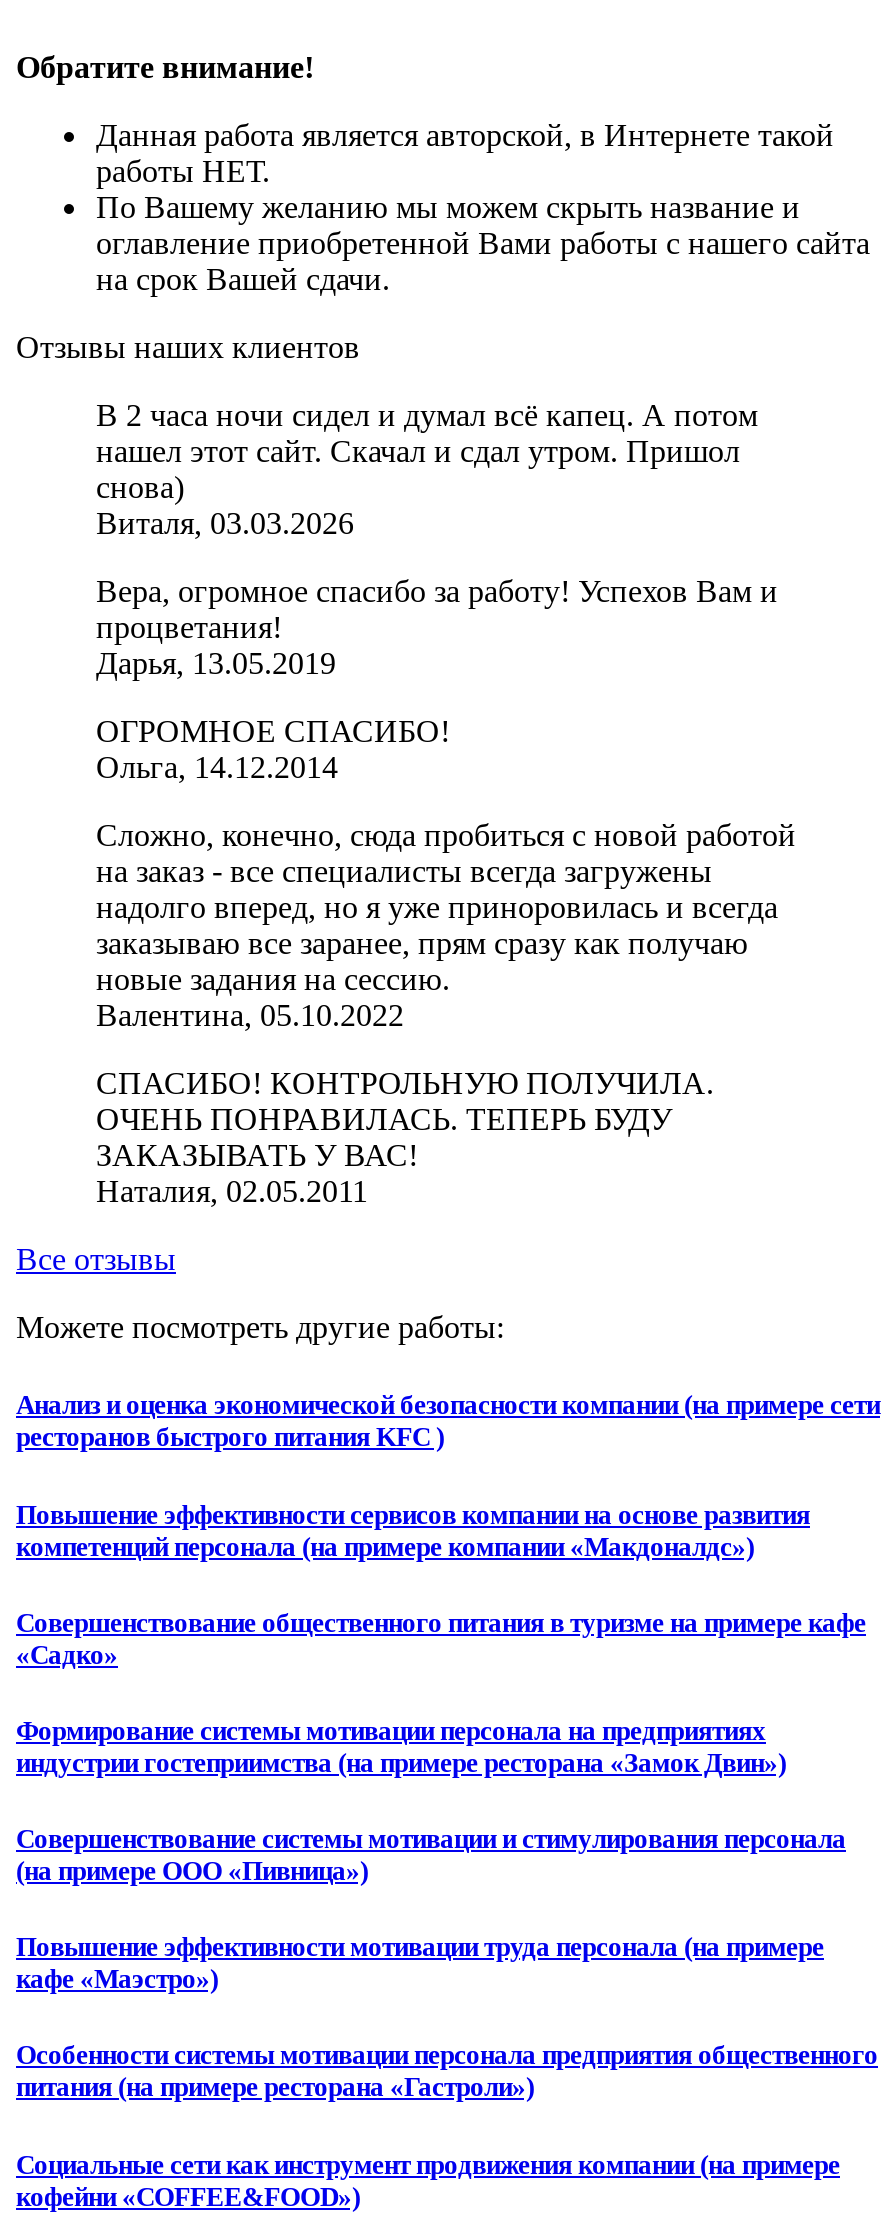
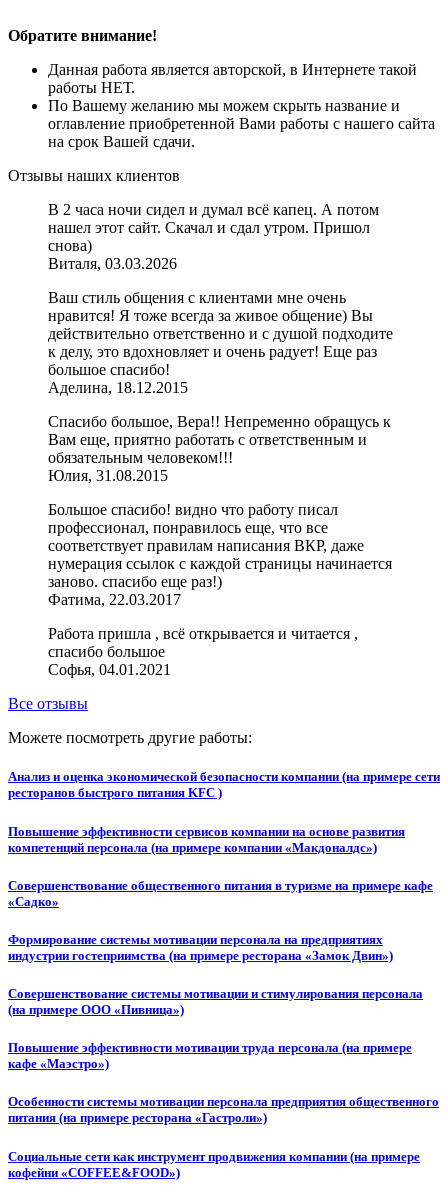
- Вера, огромное спасибо за работу! Успехов Вам и
- процветания!
- Дарья, 13.05.2019
+ Ваш стиль общения с клиентами мне очень
+ нравится! Я тоже всегда за живое общение) Вы
+ действительно ответственно и с душой подходите
+ к делу, это вдохновляет и очень радует! Еще раз
+ большое спасибо!
+ Аделина, 18.12.2015

- ОГРОМНОЕ СПАСИБО!
- Ольга, 14.12.2014
+ Спасибо большое, Вера!! Непременно обращусь к
+ Вам еще, приятно работать с ответственным и
+ обязательным человеком!!!
+ Юлия, 31.08.2015

- Сложно, конечно, сюда пробиться с новой работой
- на заказ - все специалисты всегда загружены
- надолго вперед, но я уже приноровилась и всегда
- заказываю все заранее, прям сразу как получаю
- новые задания на сессию.
- Валентина, 05.10.2022
+ Большое спасибо! видно что работу писал
+ профессионал, понравилось еще, что все
+ соответствует правилам написания ВКР, даже
+ нумерация ссылок с каждой страницы начинается
+ заново. спасибо еще раз!)
+ Фатима, 22.03.2017

- СПАСИБО! КОНТРОЛЬНУЮ ПОЛУЧИЛА.
- ОЧЕНЬ ПОНРАВИЛАСЬ. ТЕПЕРЬ БУДУ
- ЗАКАЗЫВАТЬ У ВАС!
- Наталия, 02.05.2011
+ Работа пришла , всё открывается и читается ,
+ спасибо большое
+ Софья, 04.01.2021
